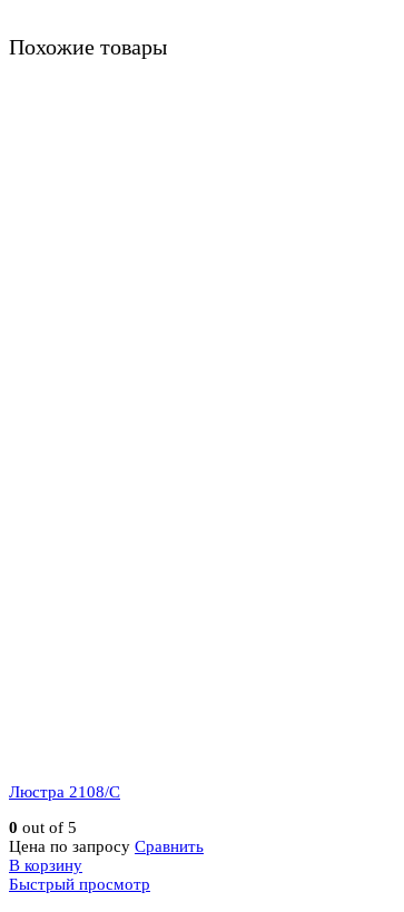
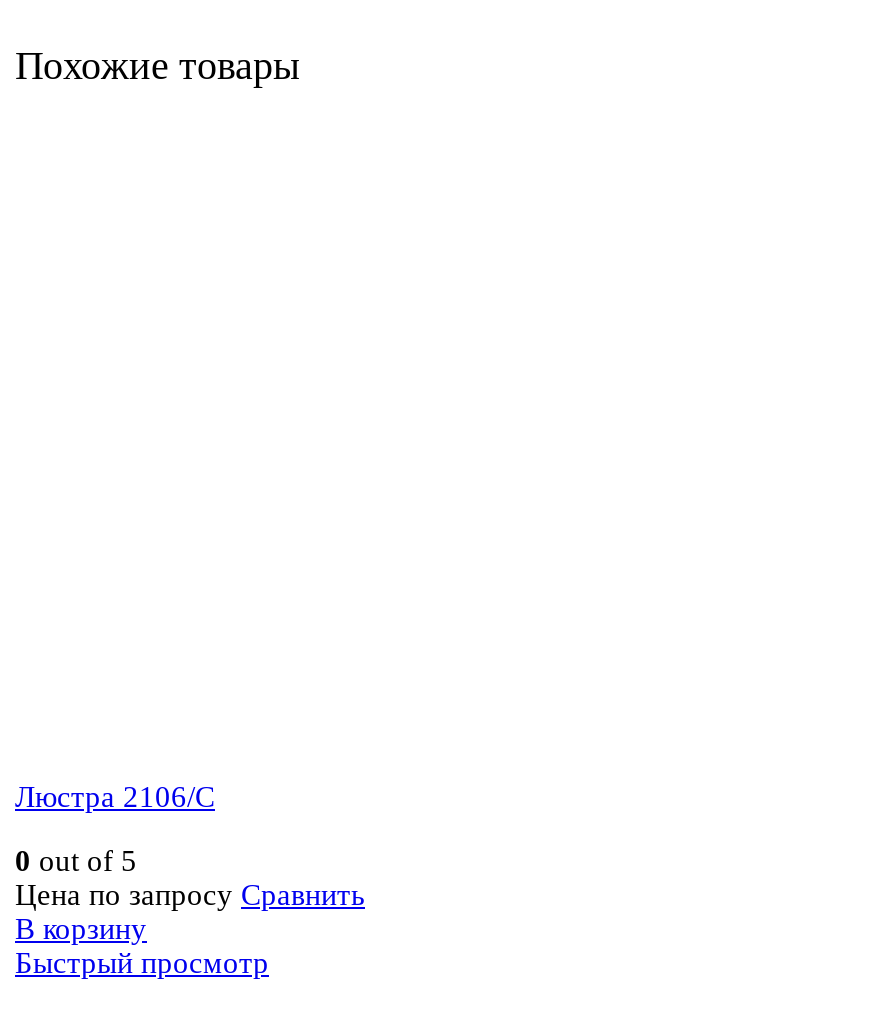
- Люстра 2108/C
+ Люстра 2106/C
